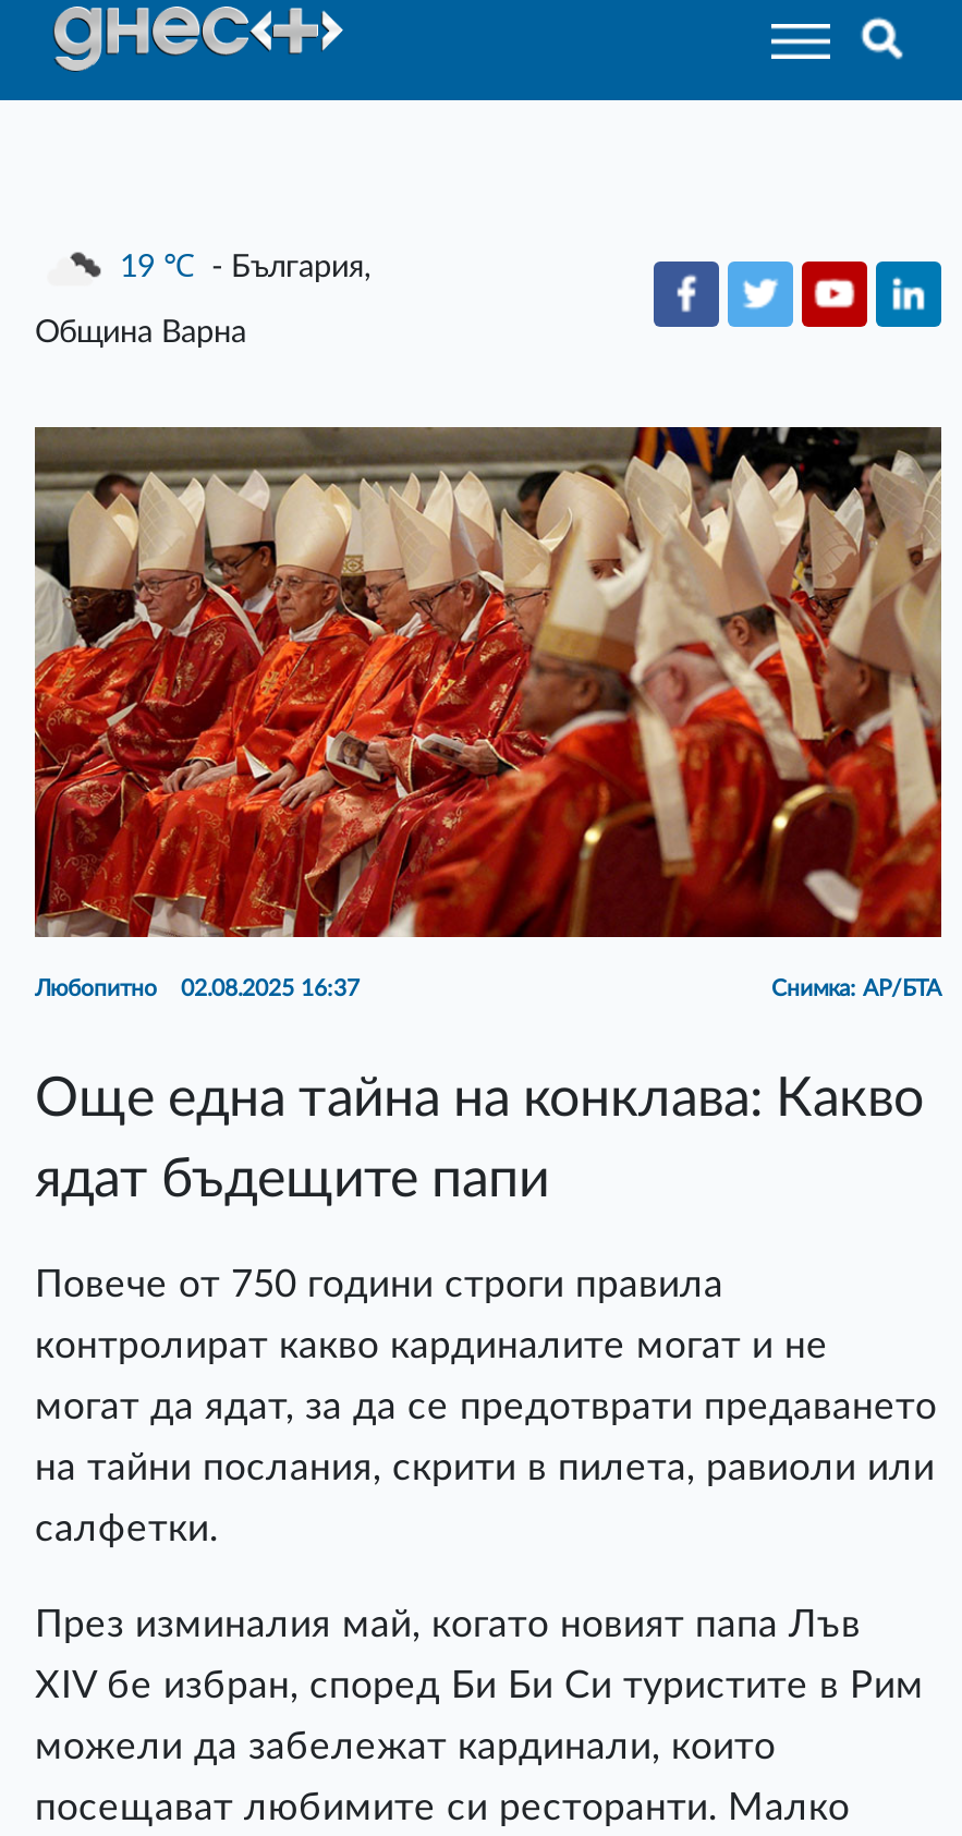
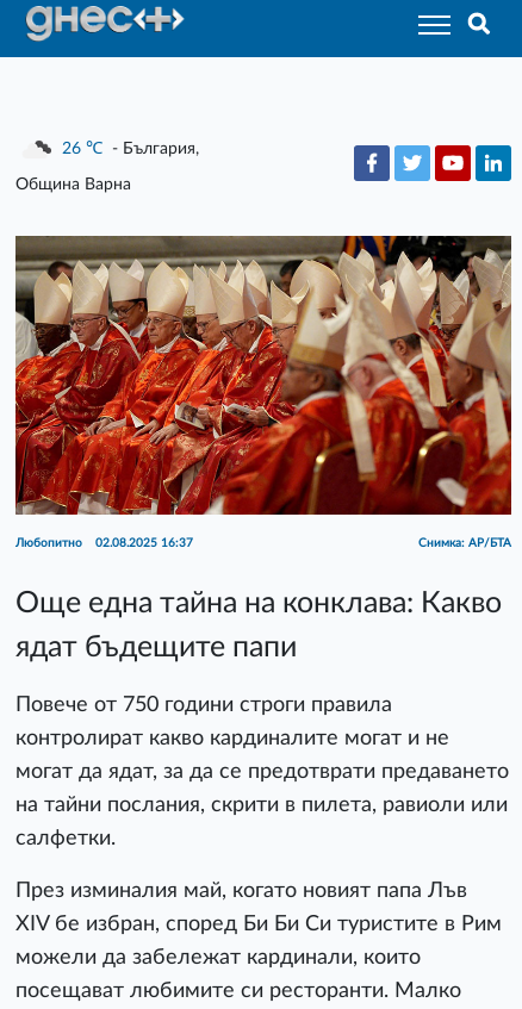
- 19 ℃ - България,
+ 26 ℃ - България,
